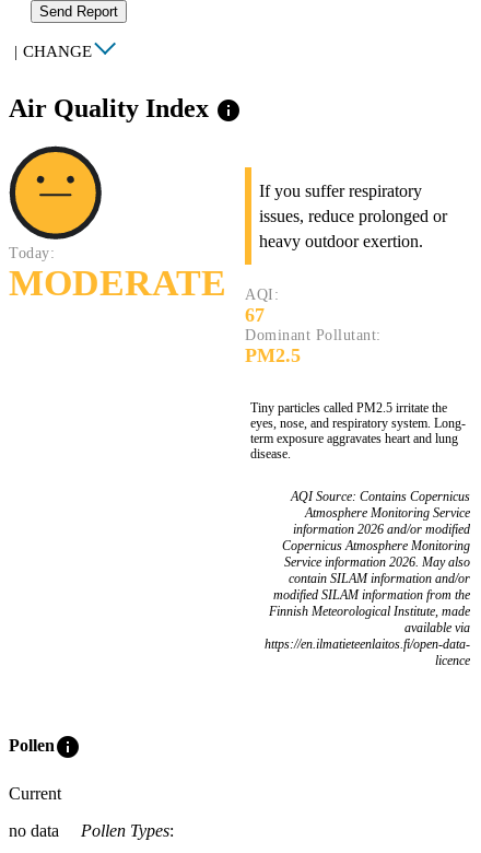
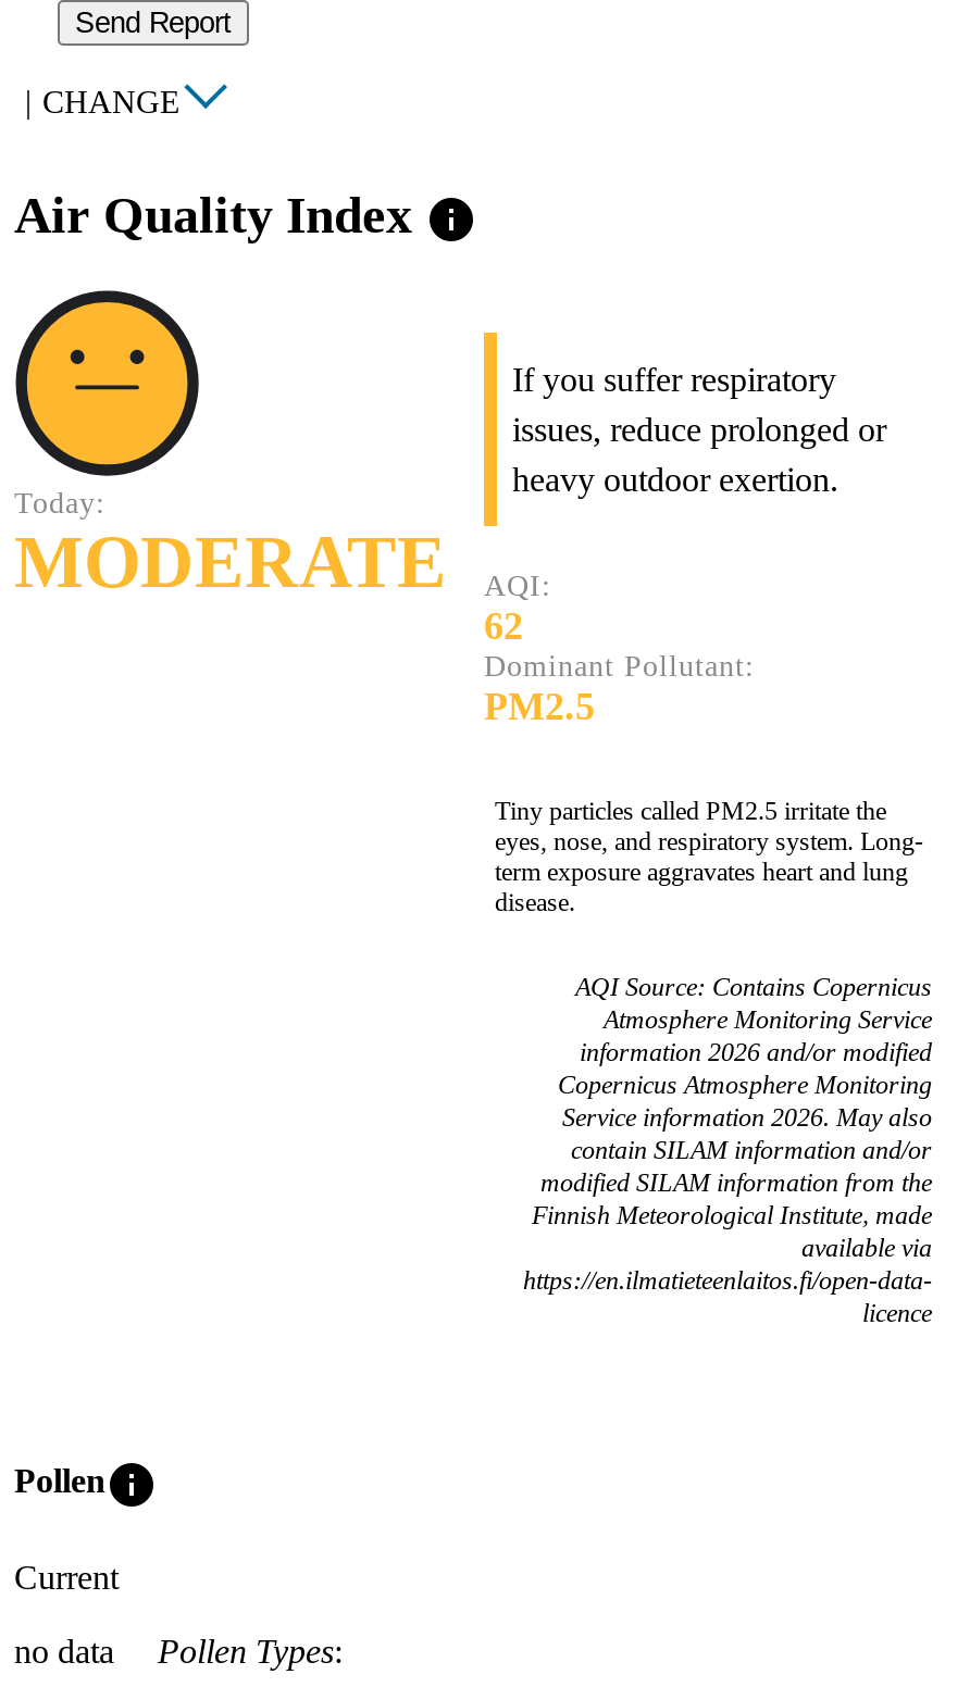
- 67
+ 62
